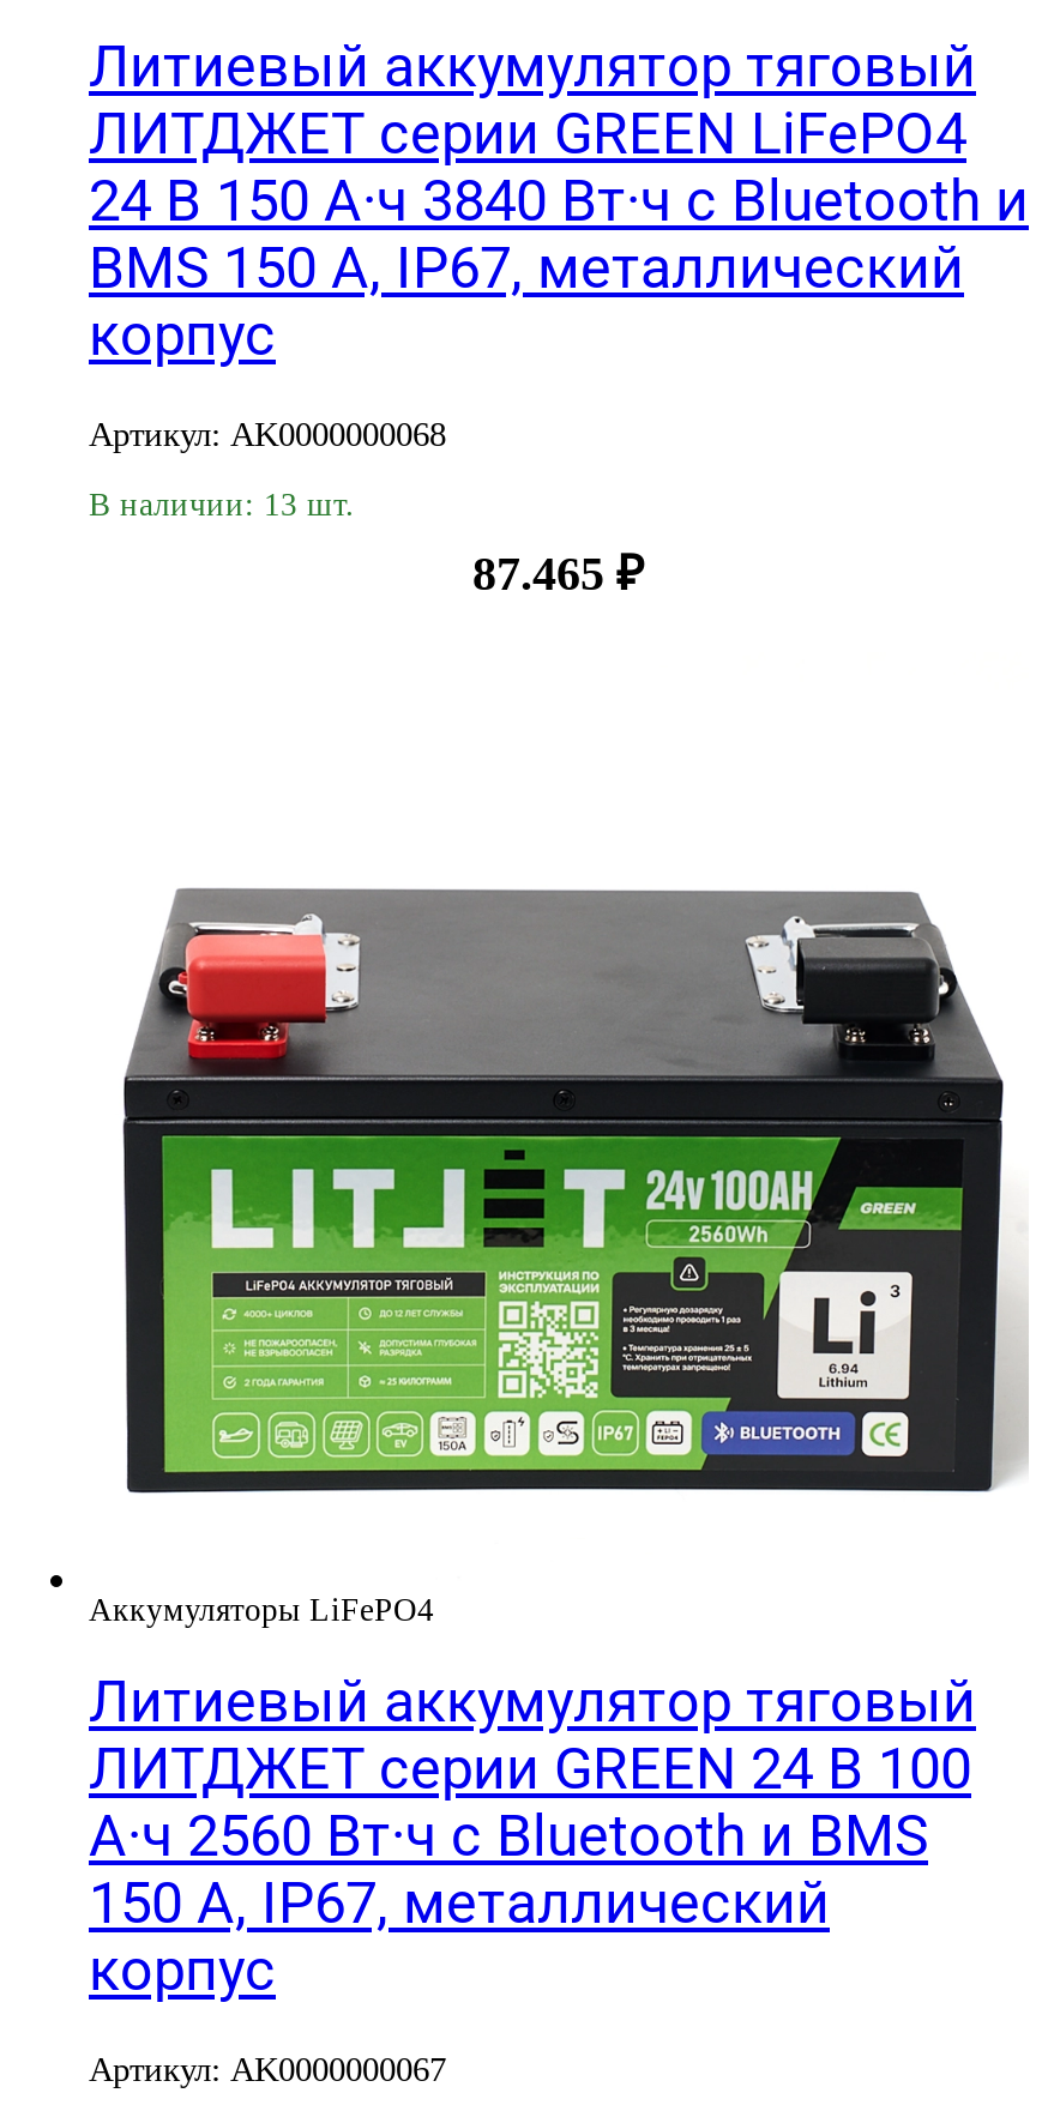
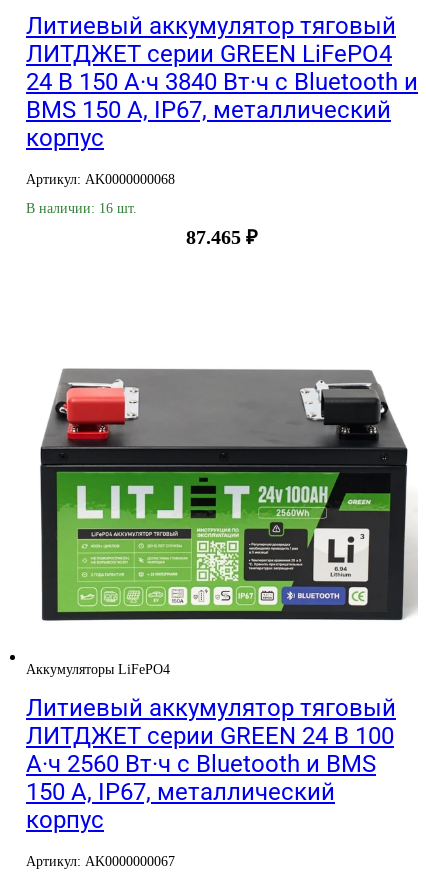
- В наличии: 13 шт.
+ В наличии: 16 шт.
